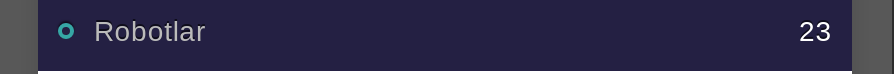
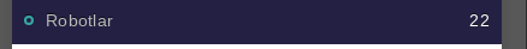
- 23
+ 22
